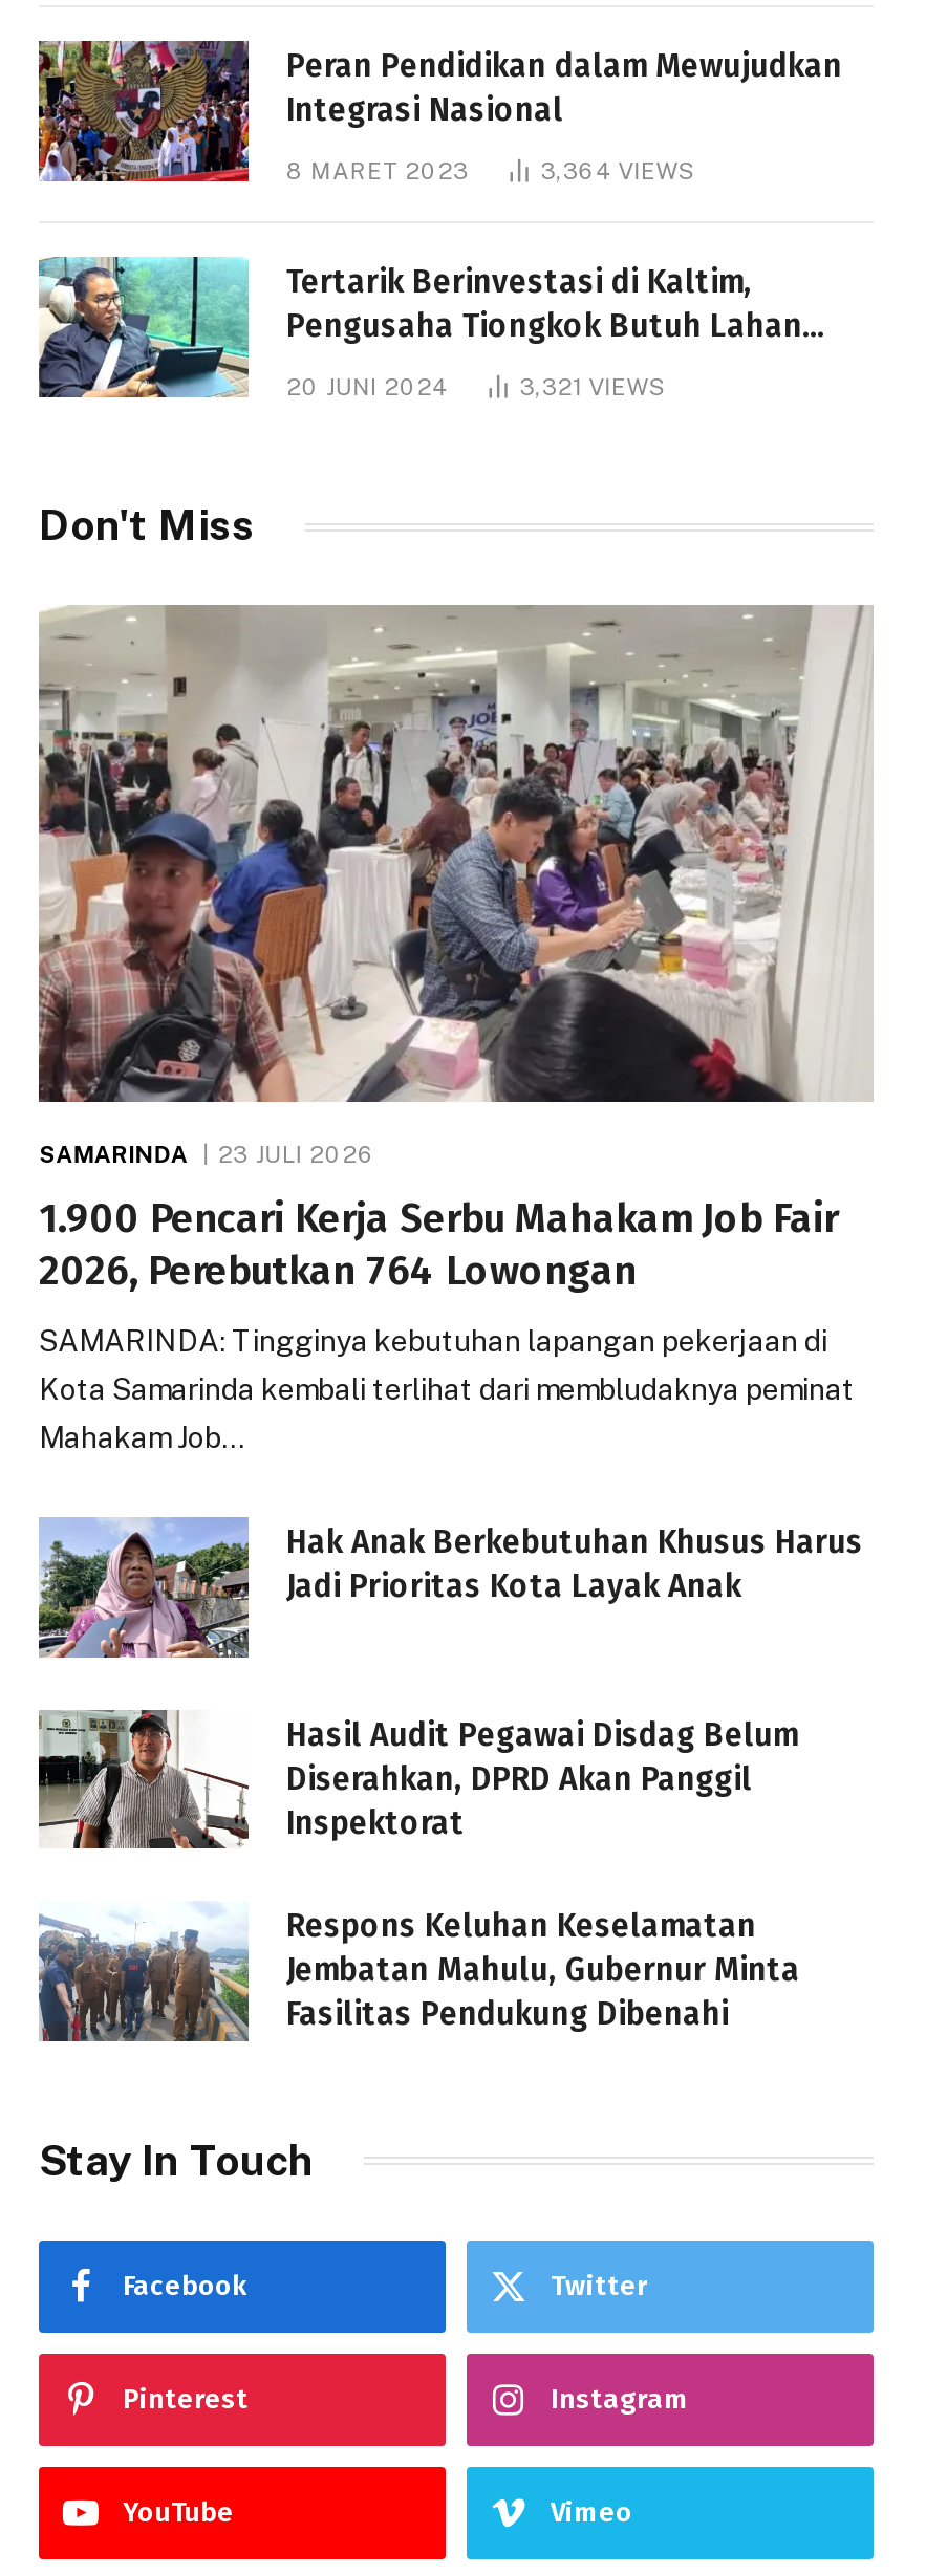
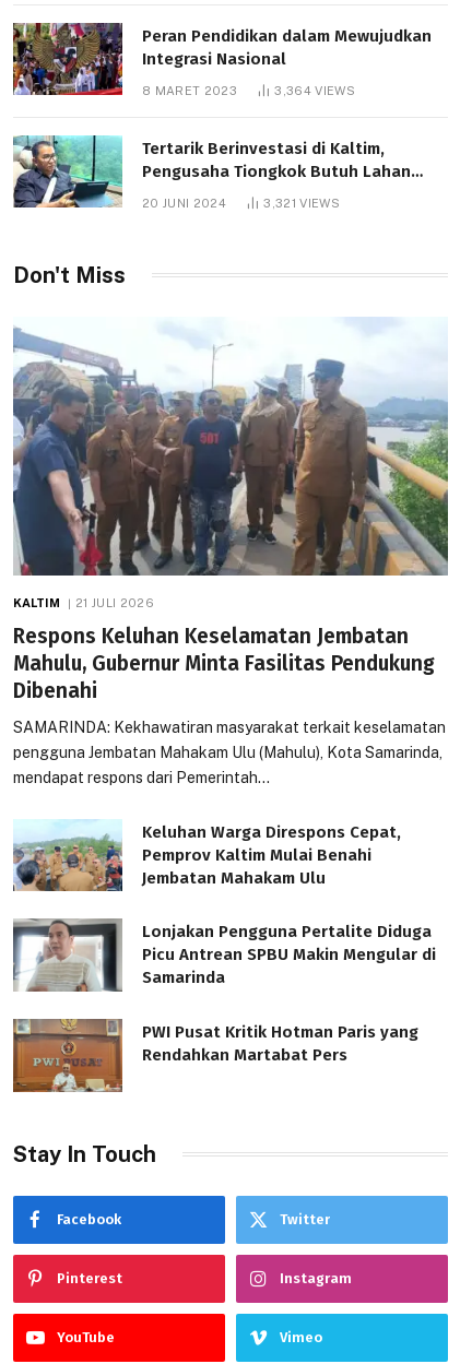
- [image]
- SAMARINDA
- 23 JULI 2026
+ [image]
+ KALTIM
+ 21 JULI 2026

- 1.900 Pencari Kerja Serbu Mahakam Job Fair
- 2026, Perebutkan 764 Lowongan
+ Respons Keluhan Keselamatan Jembatan
+ Mahulu, Gubernur Minta Fasilitas Pendukung
+ Dibenahi

- SAMARINDA: Tingginya kebutuhan lapangan pekerjaan di
- Kota Samarinda kembali terlihat dari membludaknya peminat
- Mahakam Job…
+ SAMARINDA: Kekhawatiran masyarakat terkait keselamatan
+ pengguna Jembatan Mahakam Ulu (Mahulu), Kota Samarinda,
+ mendapat respons dari Pemerintah…

- [image]
- Hak Anak Berkebutuhan Khusus Harus
- Jadi Prioritas Kota Layak Anak
+ [image]
+ Keluhan Warga Direspons Cepat,
+ Pemprov Kaltim Mulai Benahi
+ Jembatan Mahakam Ulu

- [image]
- Hasil Audit Pegawai Disdag Belum
- Diserahkan, DPRD Akan Panggil
- Inspektorat
+ [image]
+ Lonjakan Pengguna Pertalite Diduga
+ Picu Antrean SPBU Makin Mengular di
+ Samarinda

- [image]
- Respons Keluhan Keselamatan
- Jembatan Mahulu, Gubernur Minta
- Fasilitas Pendukung Dibenahi
+ [image]
+ PWI Pusat Kritik Hotman Paris yang
+ Rendahkan Martabat Pers
